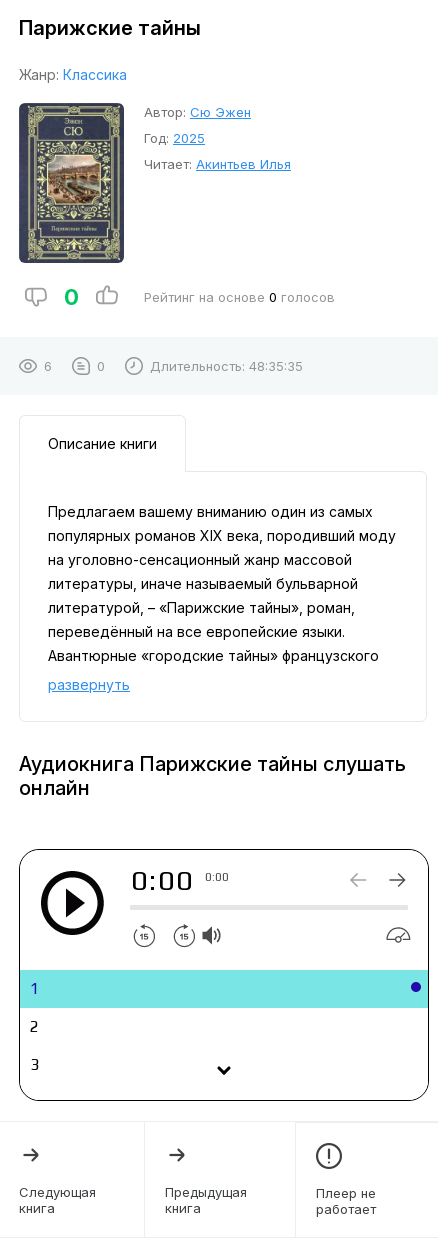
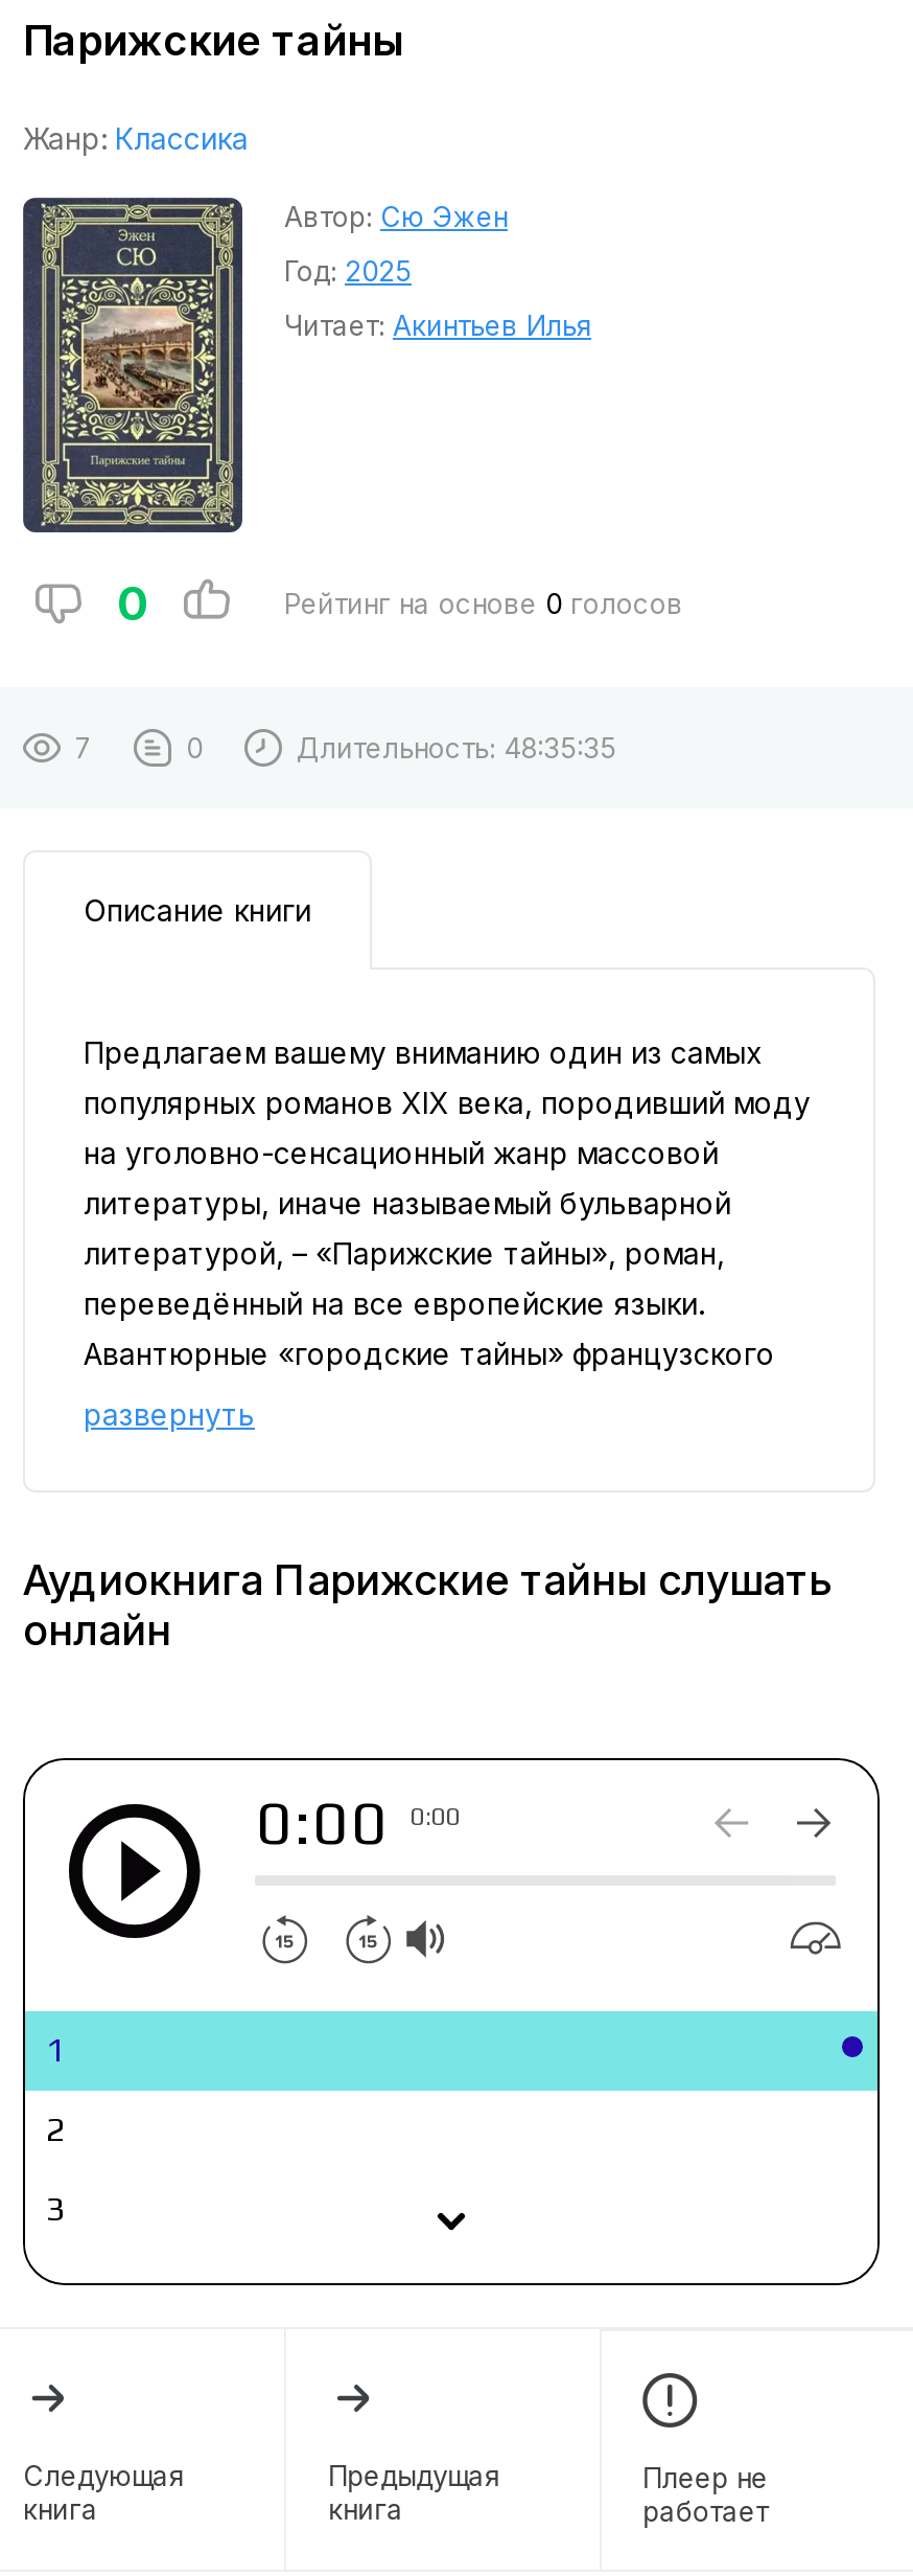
- 6
+ 7
